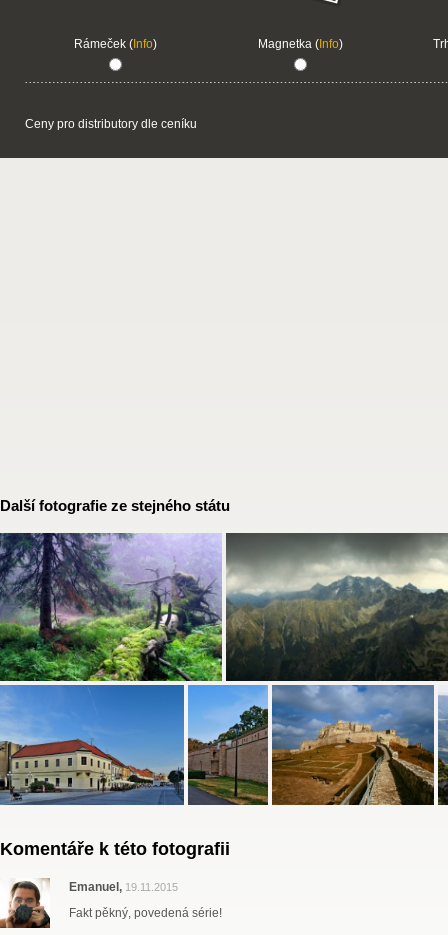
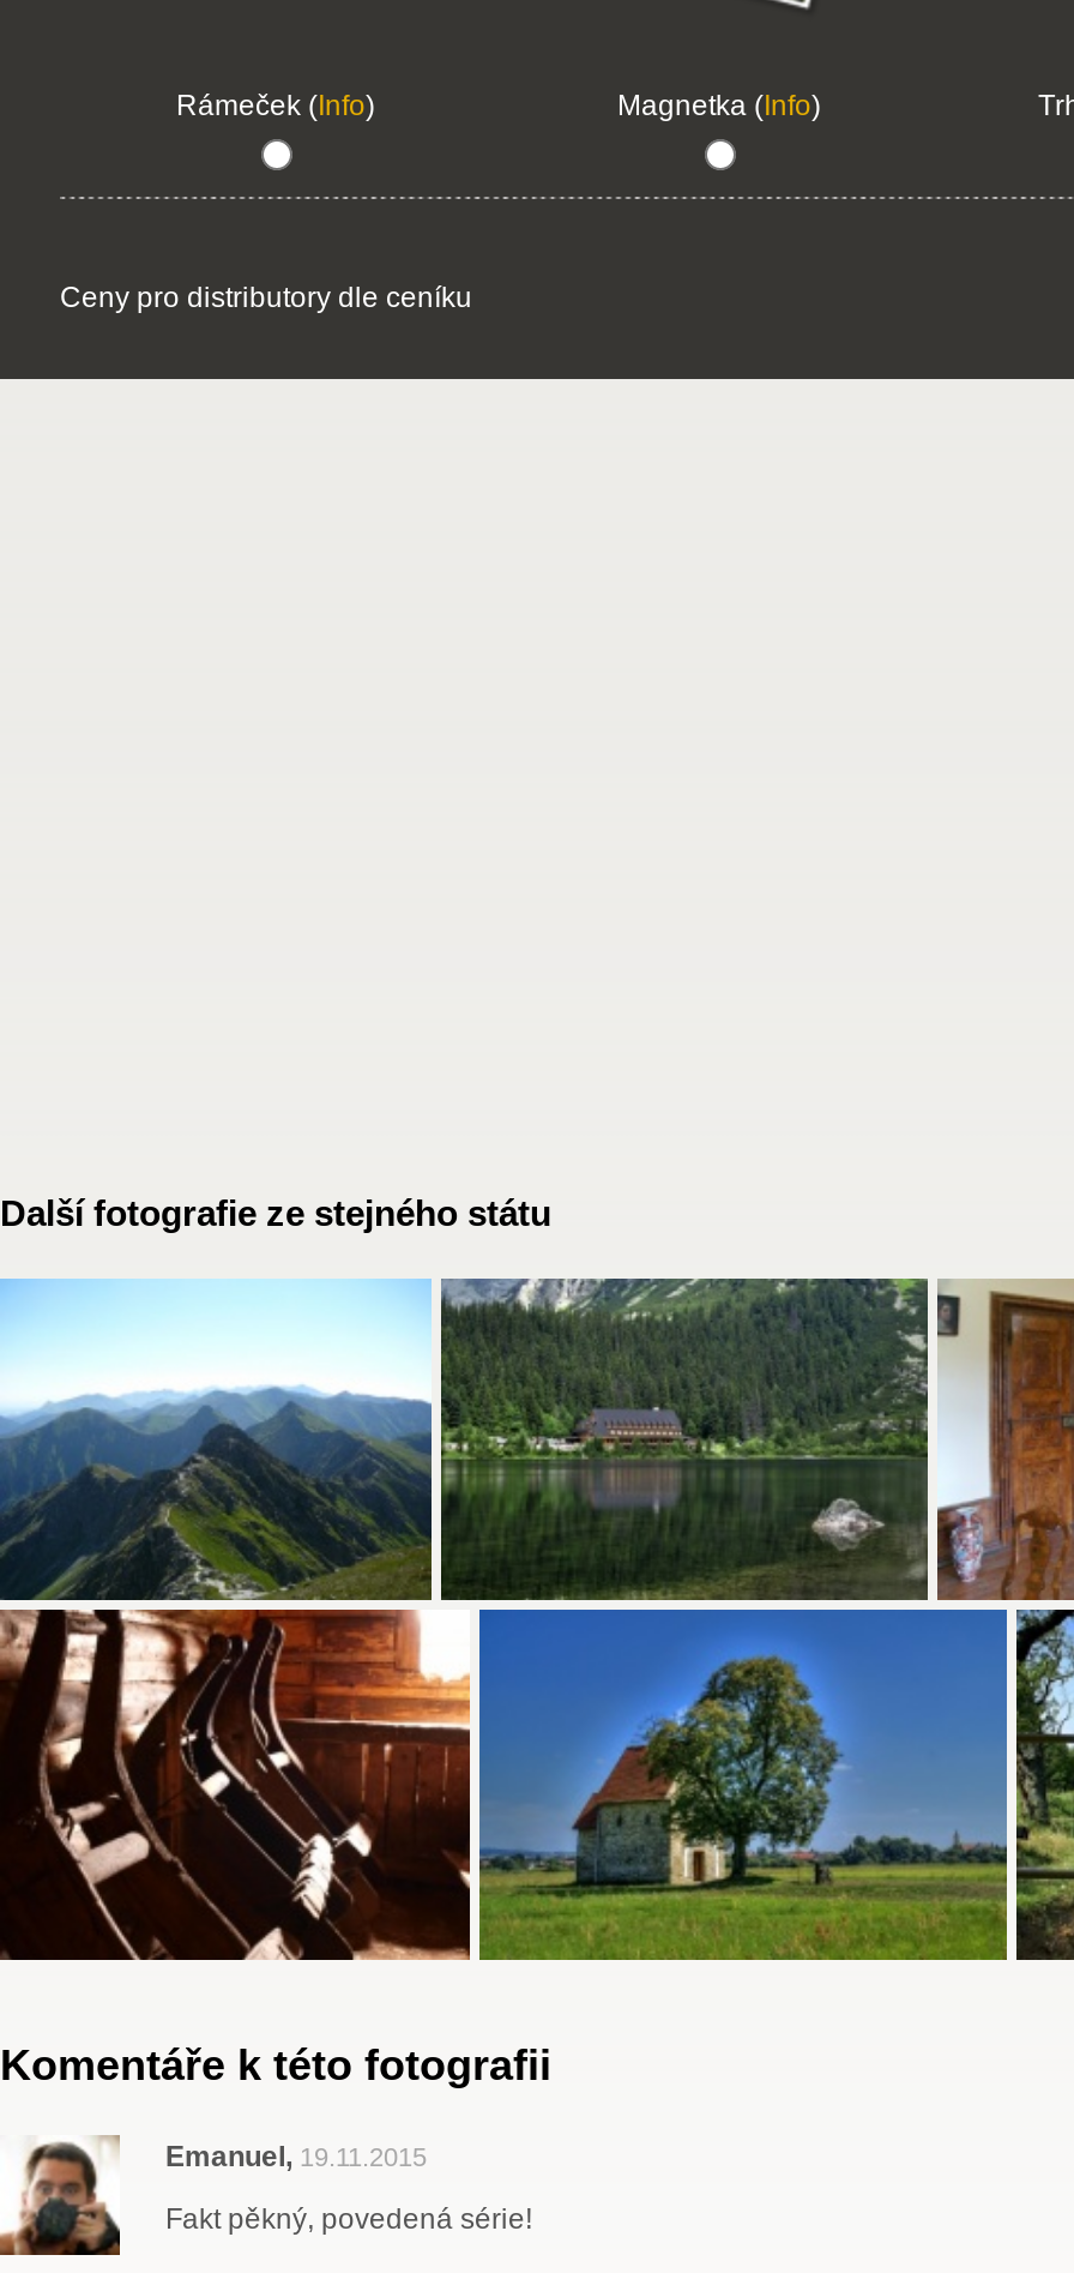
- [image]
+ [image]
